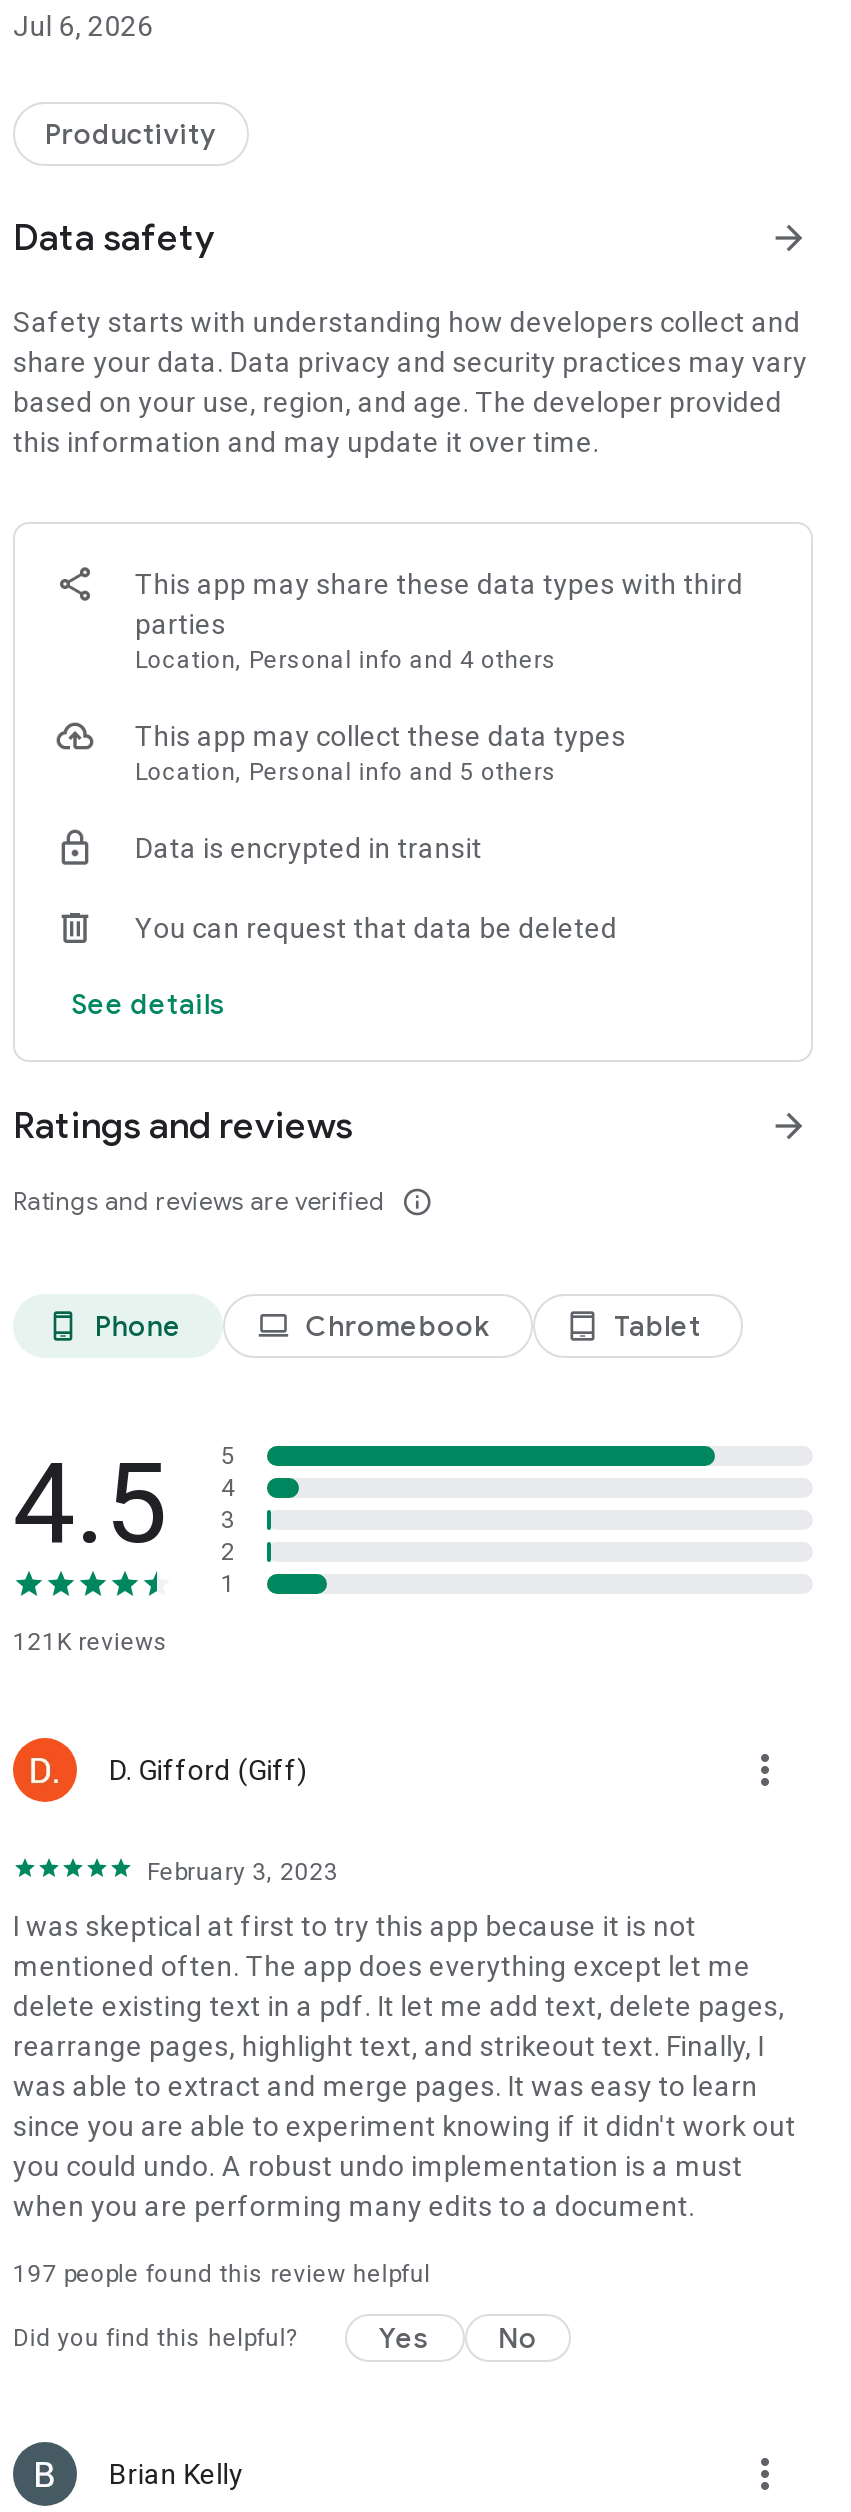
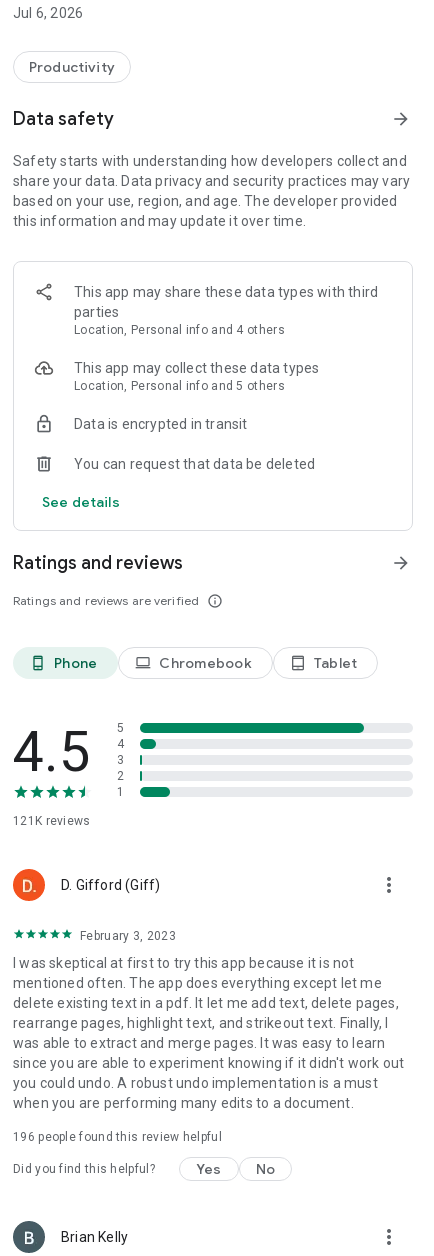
- 197 people found this review helpful
+ 196 people found this review helpful
